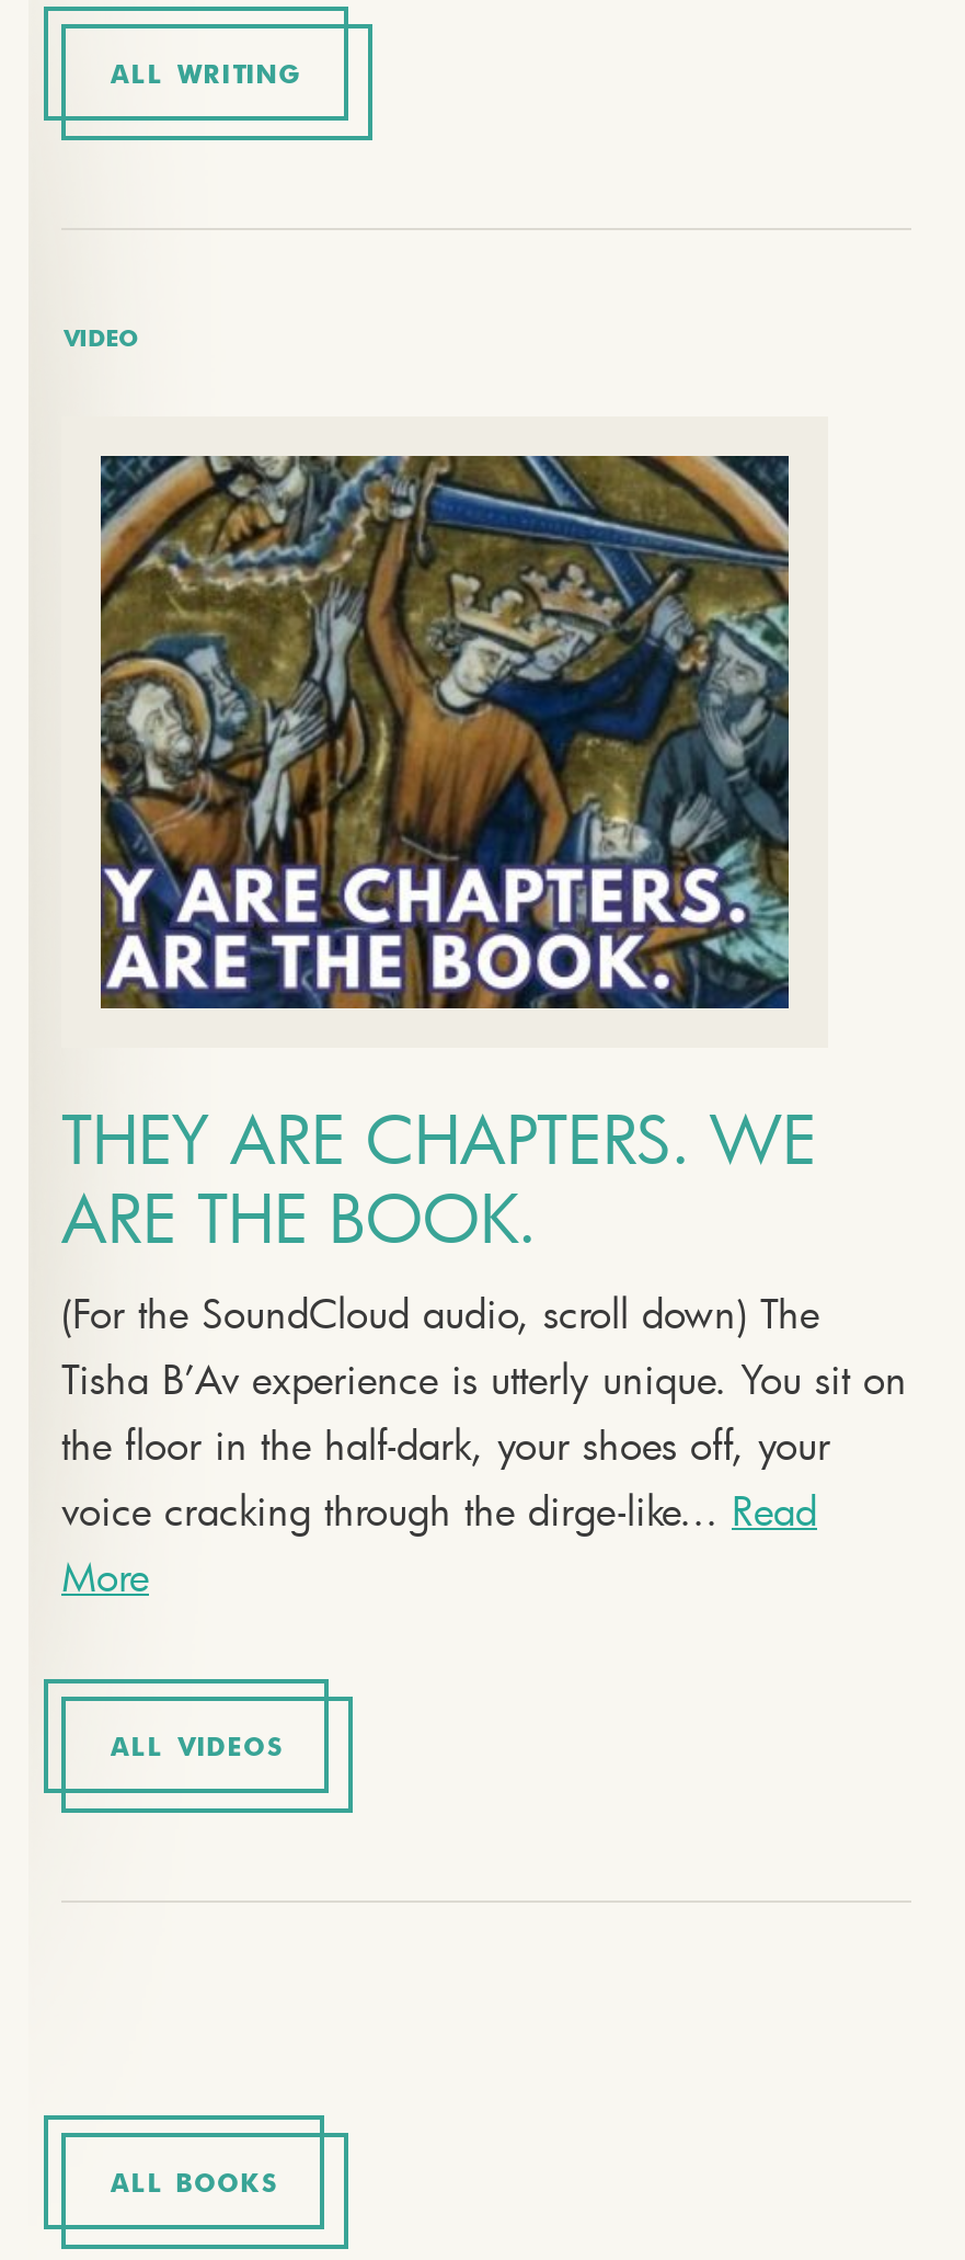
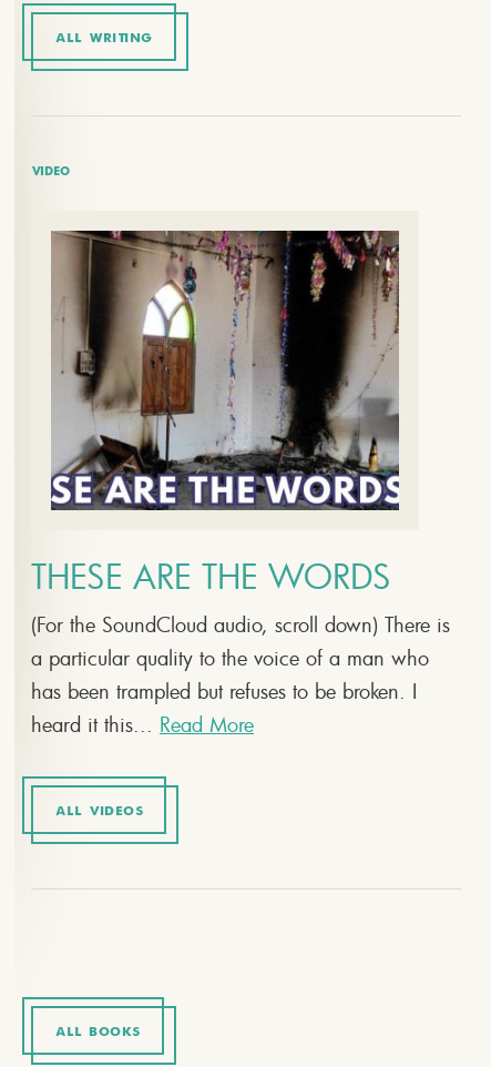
- [image]
+ [image]

- THEY ARE CHAPTERS. WE
- ARE THE BOOK.
- (For the SoundCloud audio, scroll down) The
- Tisha B’Av experience is utterly unique. You sit on
- the floor in the half-dark, your shoes off, your
- voice cracking through the dirge-like... Read
- More
+ THESE ARE THE WORDS
+ (For the SoundCloud audio, scroll down) There is
+ a particular quality to the voice of a man who
+ has been trampled but refuses to be broken. I
+ heard it this... Read More
